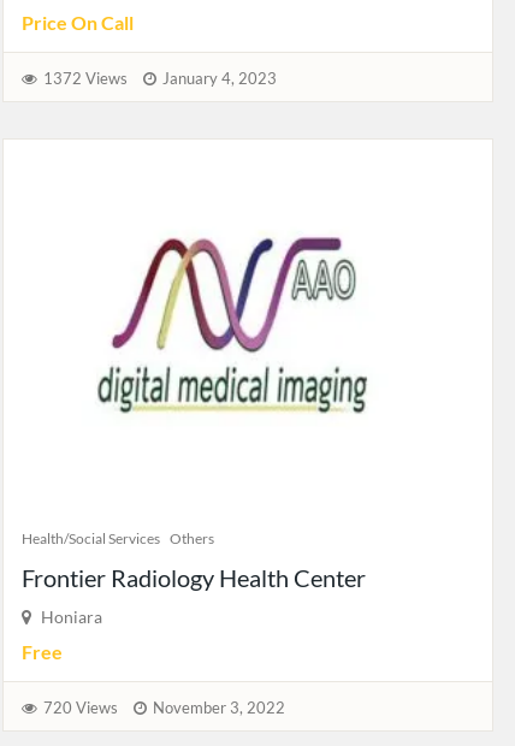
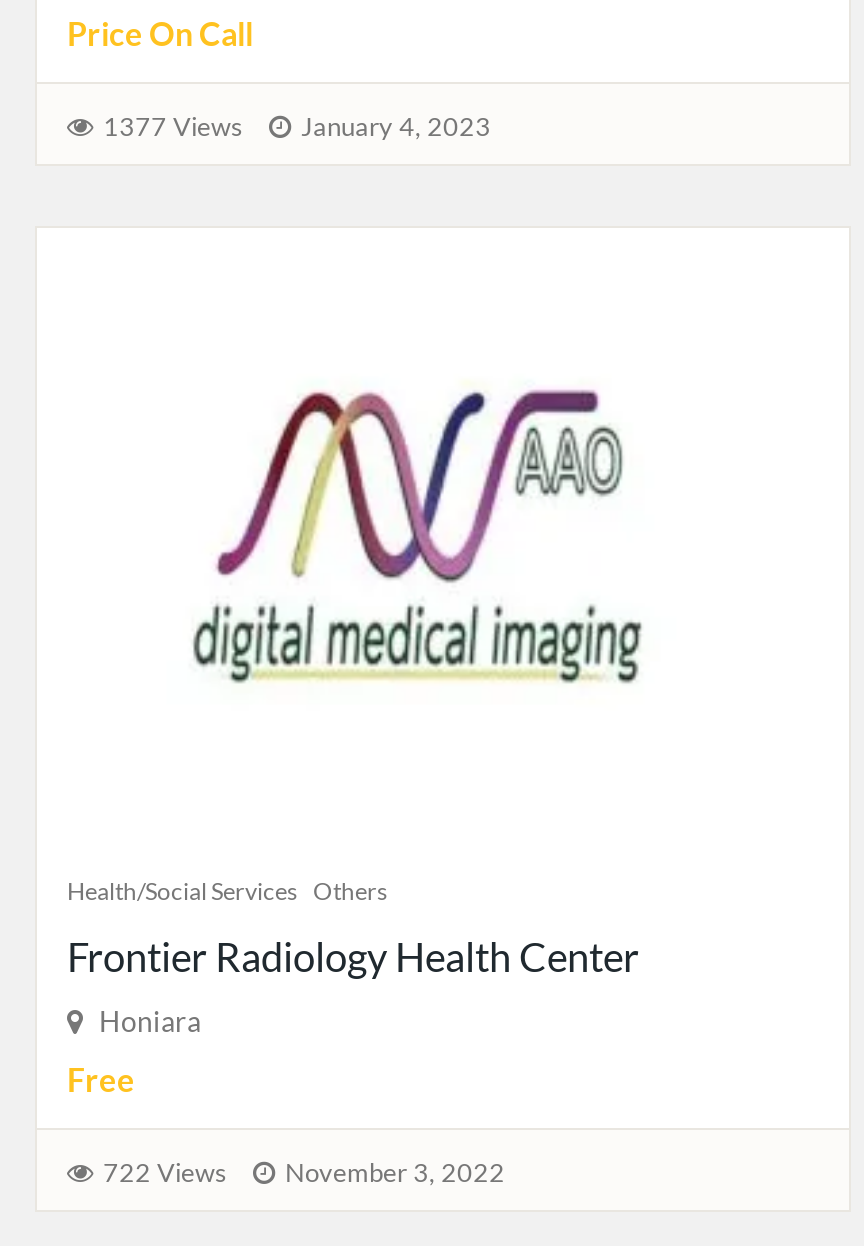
- 1372 Views January 4, 2023
+ 1377 Views January 4, 2023

- 720 Views November 3, 2022
+ 722 Views November 3, 2022
